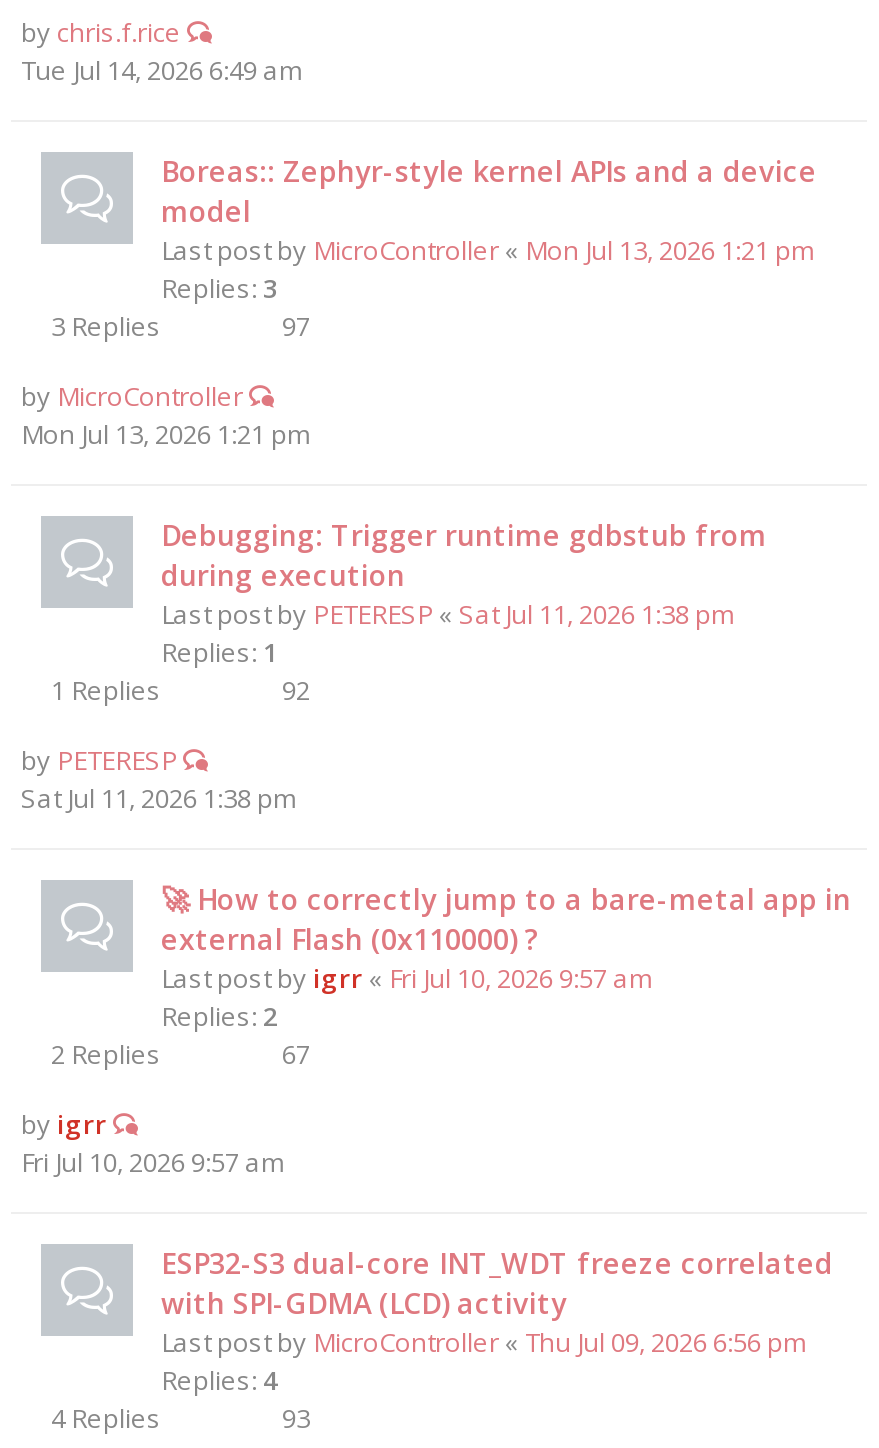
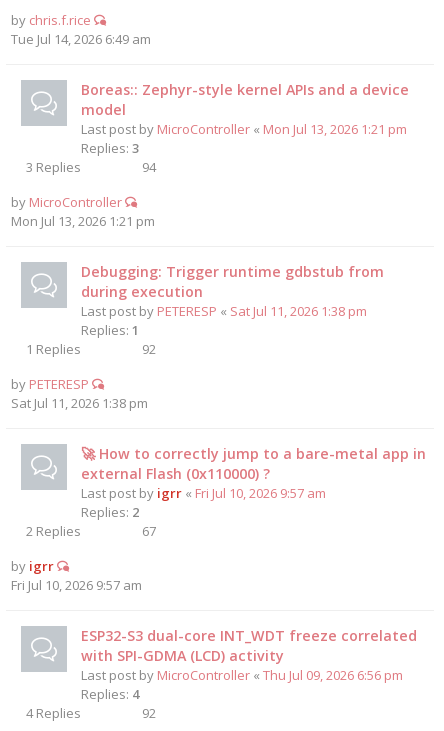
- 97
+ 94

- 93
+ 92
